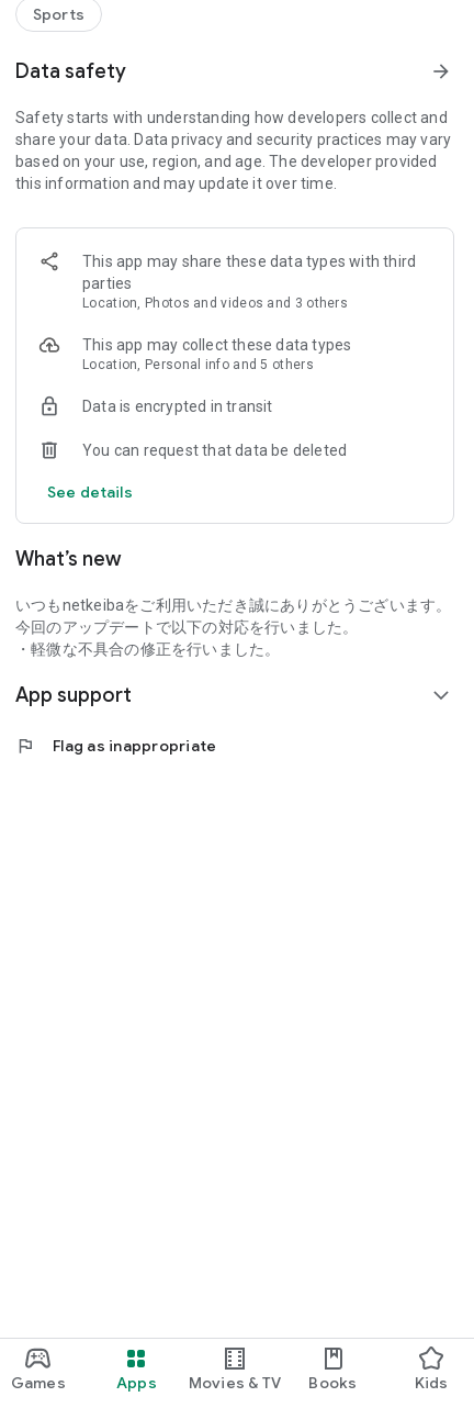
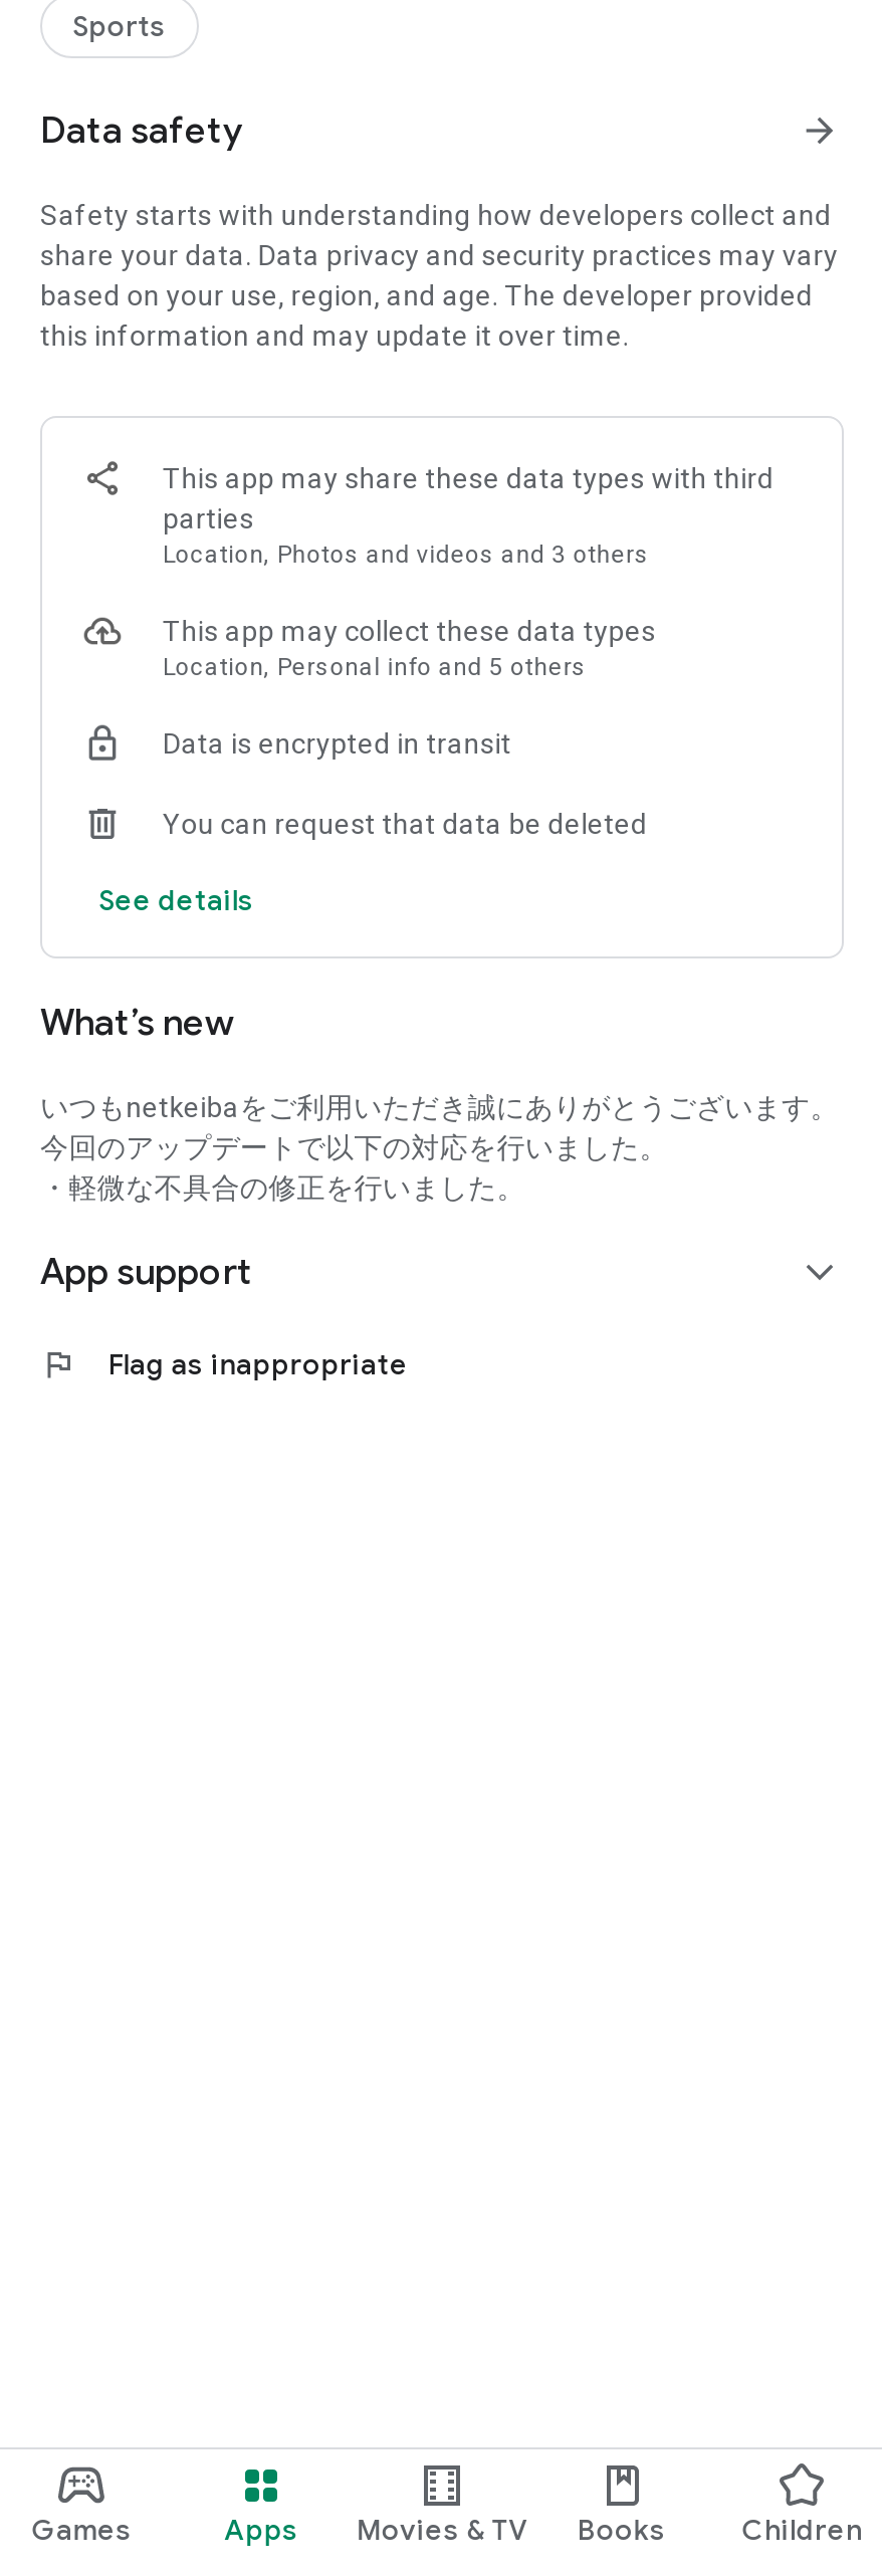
- Kids
+ Children
